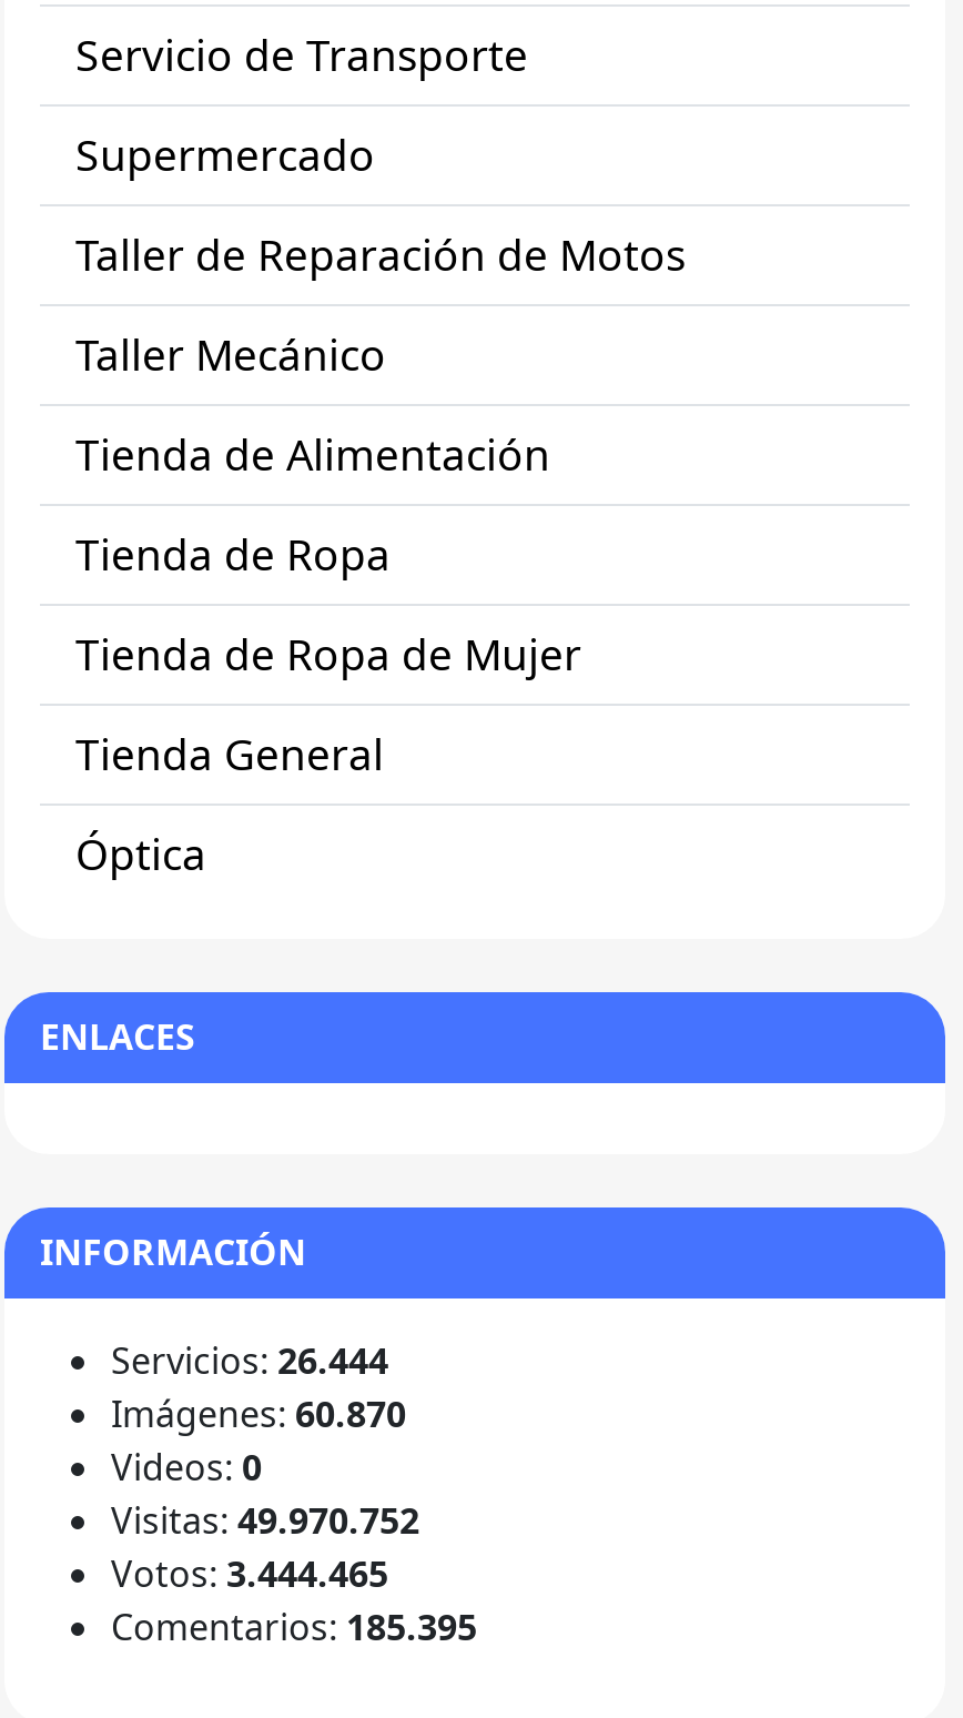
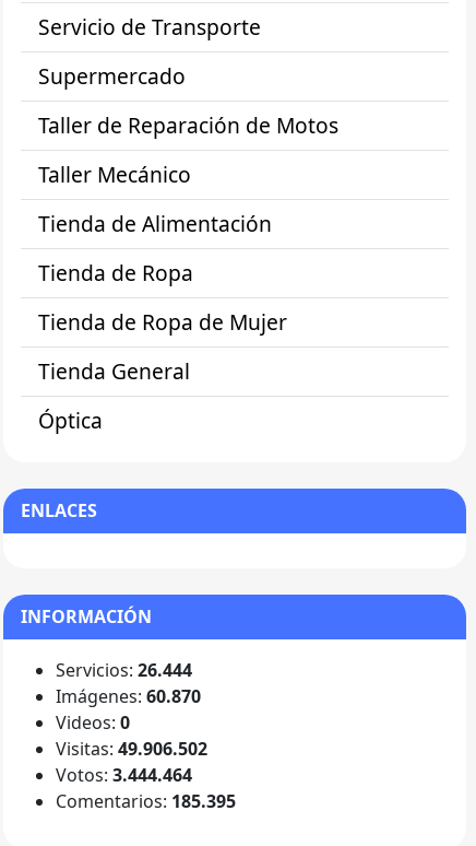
- Visitas: 49.970.752
+ Visitas: 49.906.502

- Votos: 3.444.465
+ Votos: 3.444.464
